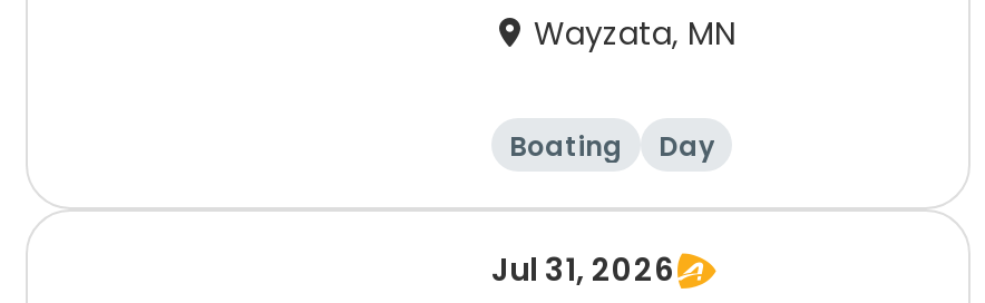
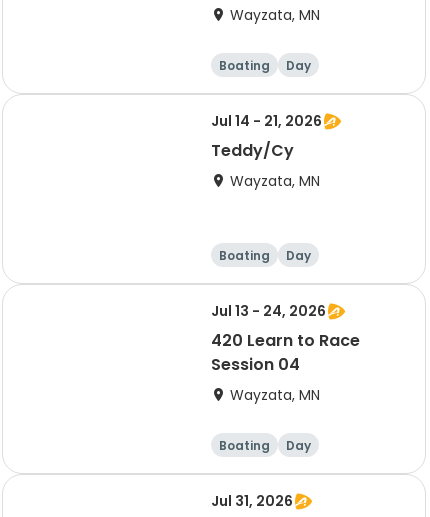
+ Jul 14 - 21, 2026
+ Teddy/Cy
+ Wayzata, MN

+ Boating
+ Day
+ Jul 13 - 24, 2026
+ 420 Learn to Race
+ Session 04
+ Wayzata, MN
+ Boating
+ Day
